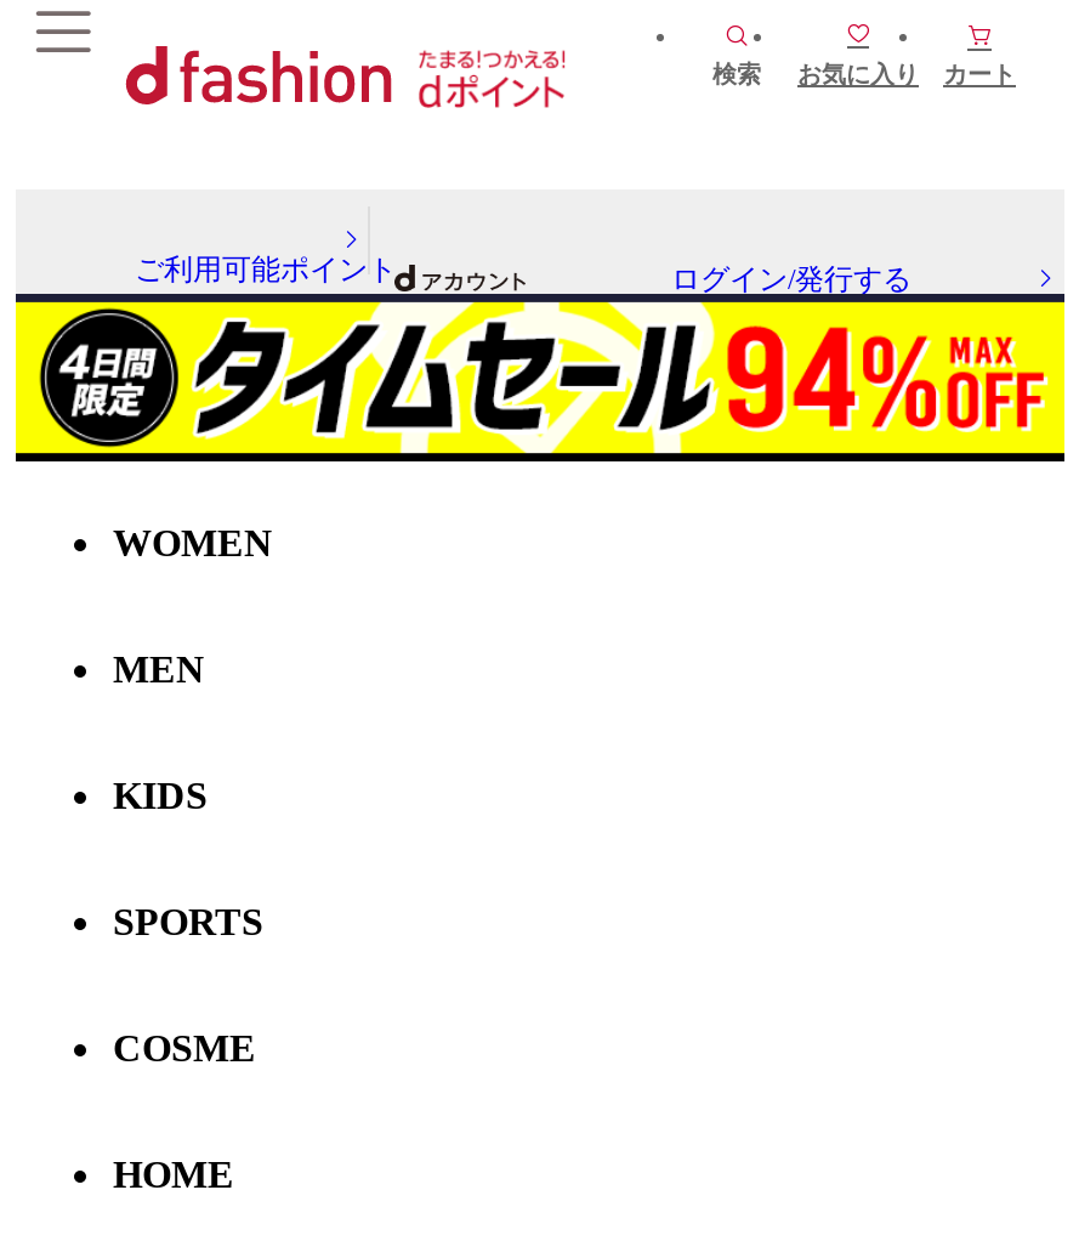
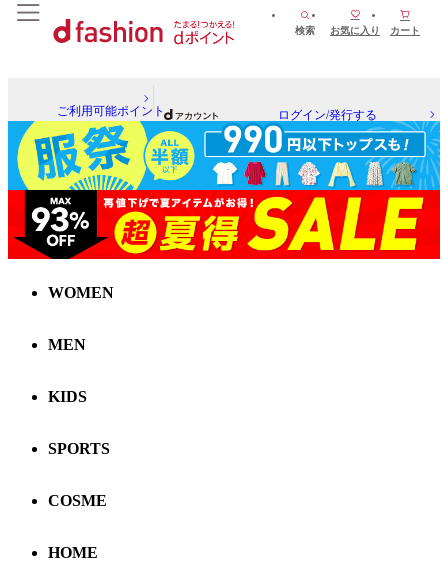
- [image]
+ [image]
